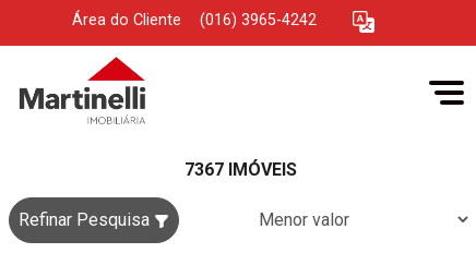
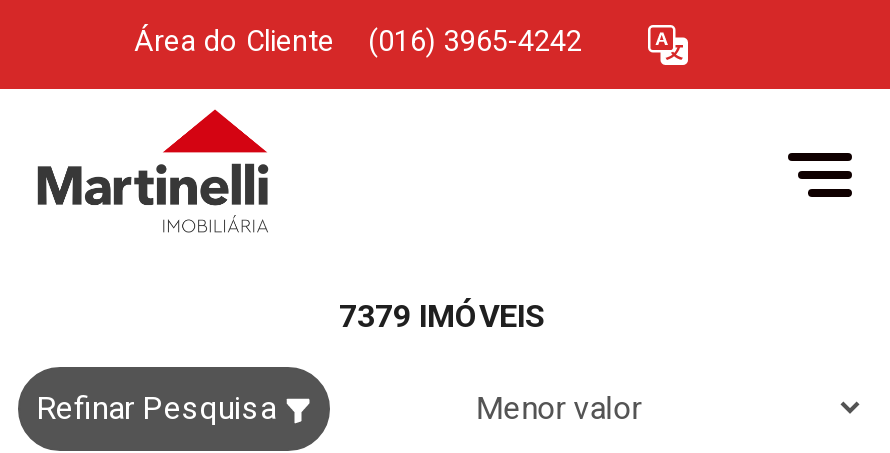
- 7367 IMÓVEIS
+ 7379 IMÓVEIS
